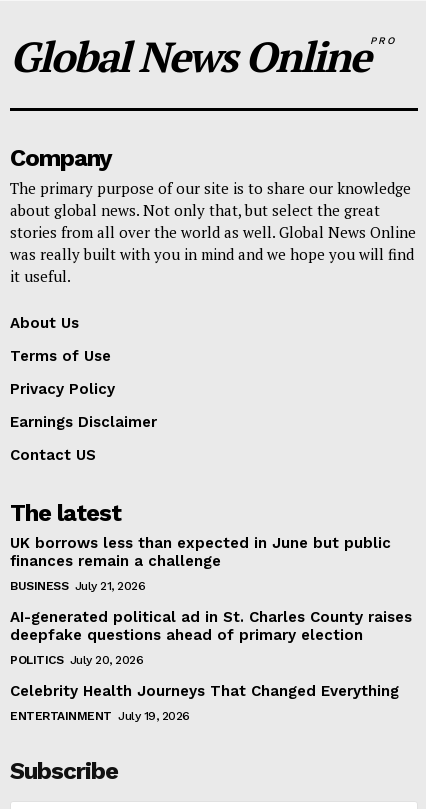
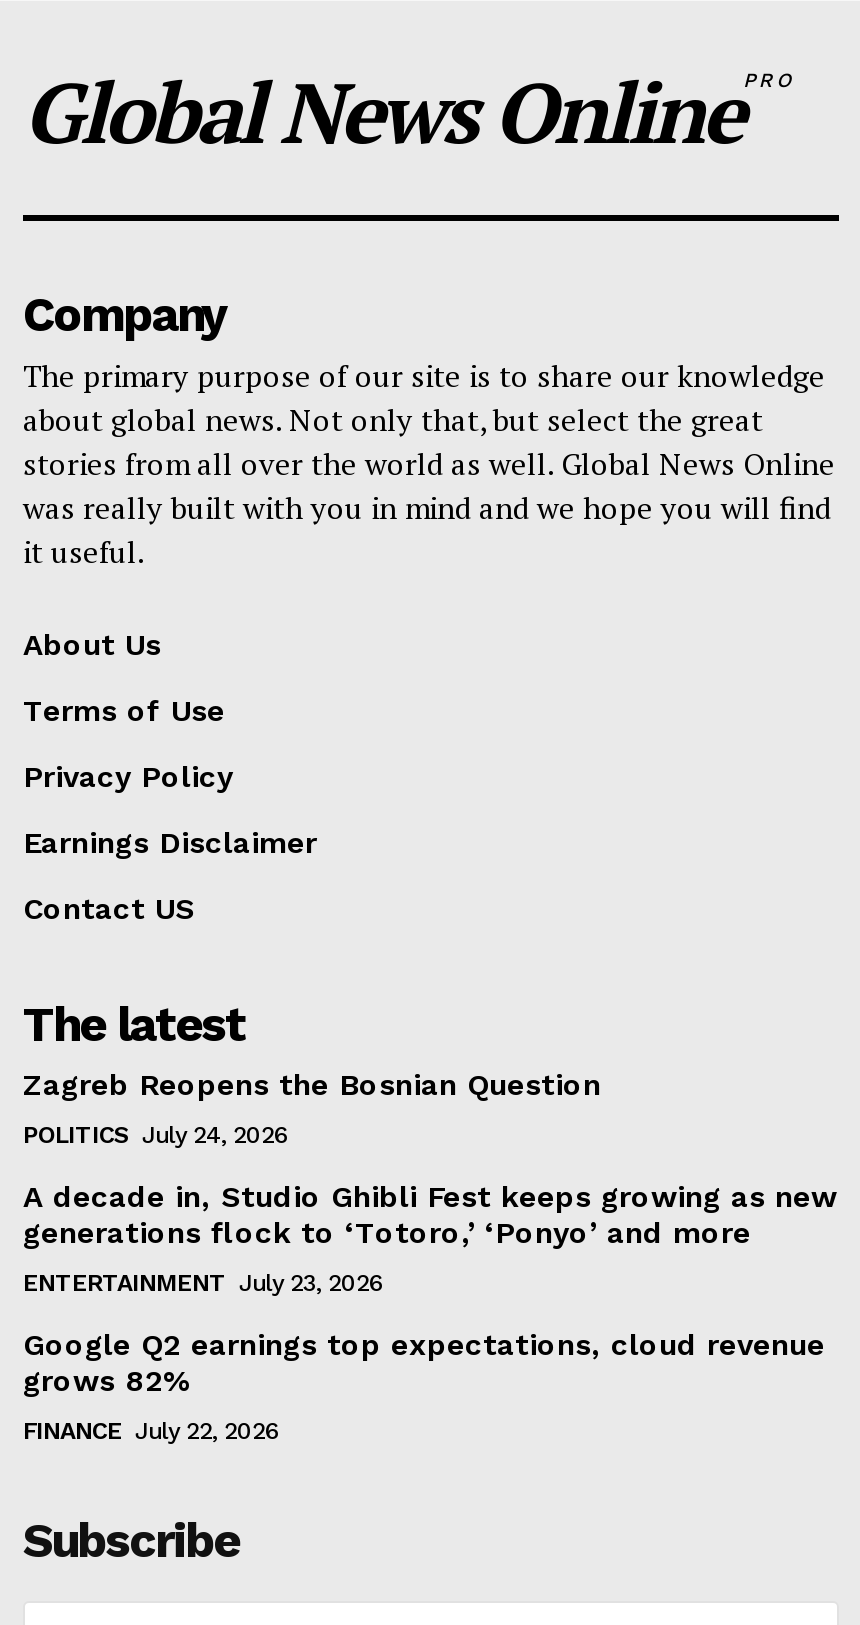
- UK borrows less than expected in June but public
- finances remain a challenge
+ Zagreb Reopens the Bosnian Question

- BUSINESS July 21, 2026
+ POLITICS July 24, 2026

- AI-generated political ad in St. Charles County raises
- deepfake questions ahead of primary election
+ A decade in, Studio Ghibli Fest keeps growing as new
+ generations flock to ‘Totoro,’ ‘Ponyo’ and more

- POLITICS July 20, 2026
+ ENTERTAINMENT July 23, 2026

- Celebrity Health Journeys That Changed Everything
+ Google Q2 earnings top expectations, cloud revenue
+ grows 82%

- ENTERTAINMENT July 19, 2026
+ FINANCE July 22, 2026
